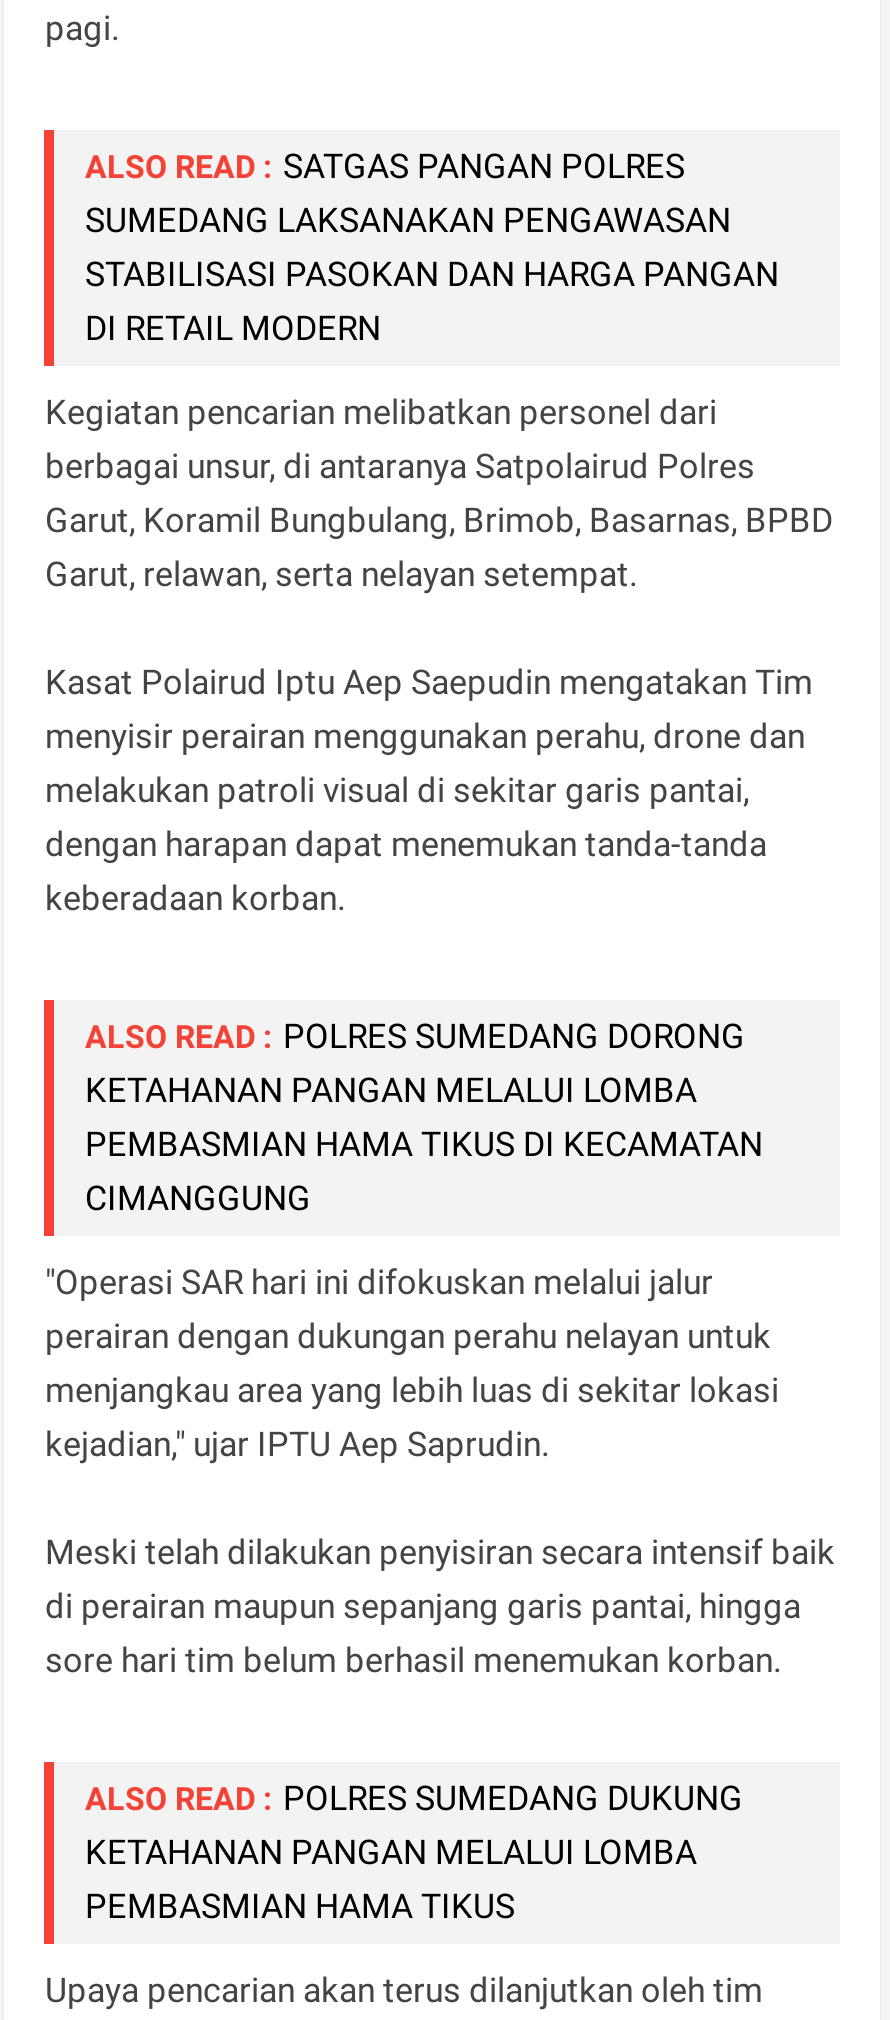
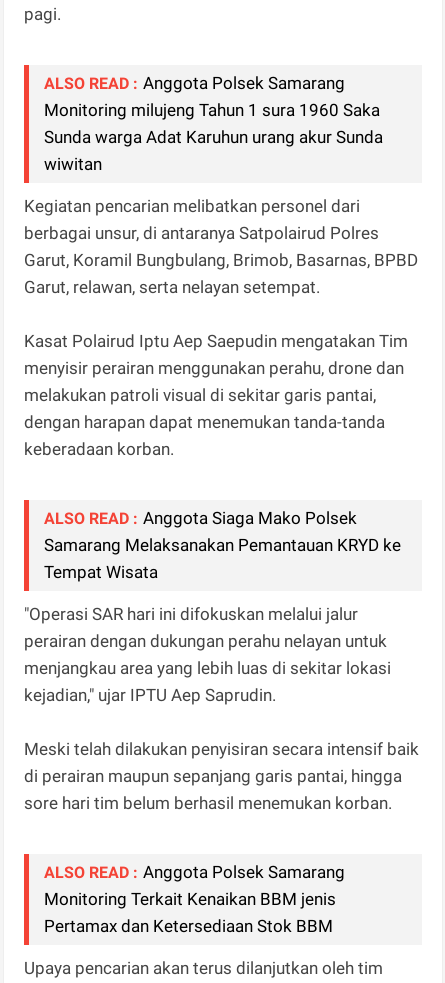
- ALSO READ : SATGAS PANGAN POLRES
- SUMEDANG LAKSANAKAN PENGAWASAN
- STABILISASI PASOKAN DAN HARGA PANGAN
- DI RETAIL MODERN
+ ALSO READ : Anggota Polsek Samarang
+ Monitoring milujeng Tahun 1 sura 1960 Saka
+ Sunda warga Adat Karuhun urang akur Sunda
+ wiwitan

- ALSO READ : POLRES SUMEDANG DORONG
- KETAHANAN PANGAN MELALUI LOMBA
- PEMBASMIAN HAMA TIKUS DI KECAMATAN
- CIMANGGUNG
+ ALSO READ : Anggota Siaga Mako Polsek
+ Samarang Melaksanakan Pemantauan KRYD ke
+ Tempat Wisata

- ALSO READ : POLRES SUMEDANG DUKUNG
- KETAHANAN PANGAN MELALUI LOMBA
- PEMBASMIAN HAMA TIKUS
+ ALSO READ : Anggota Polsek Samarang
+ Monitoring Terkait Kenaikan BBM jenis
+ Pertamax dan Ketersediaan Stok BBM
